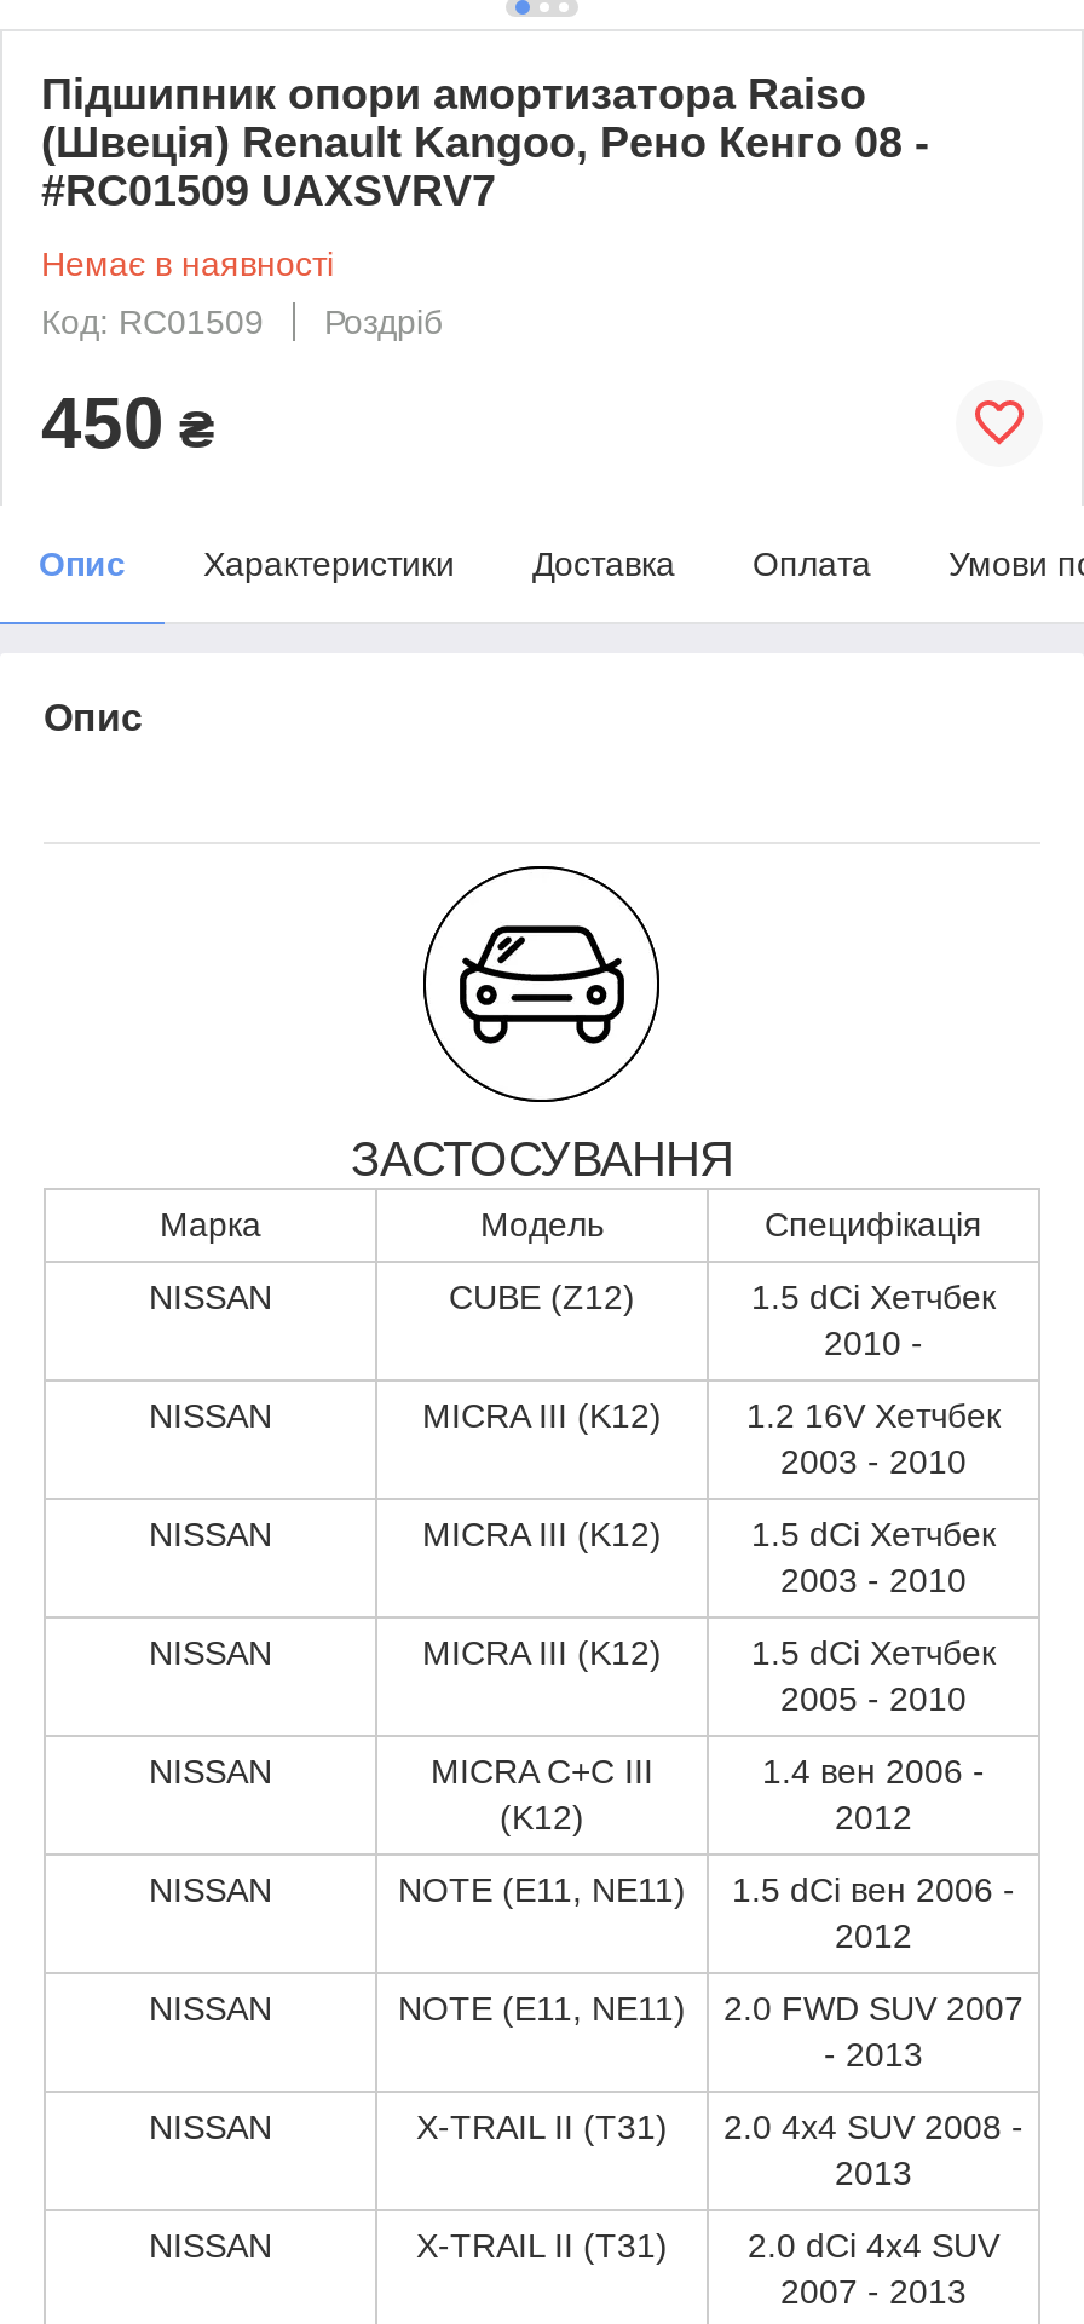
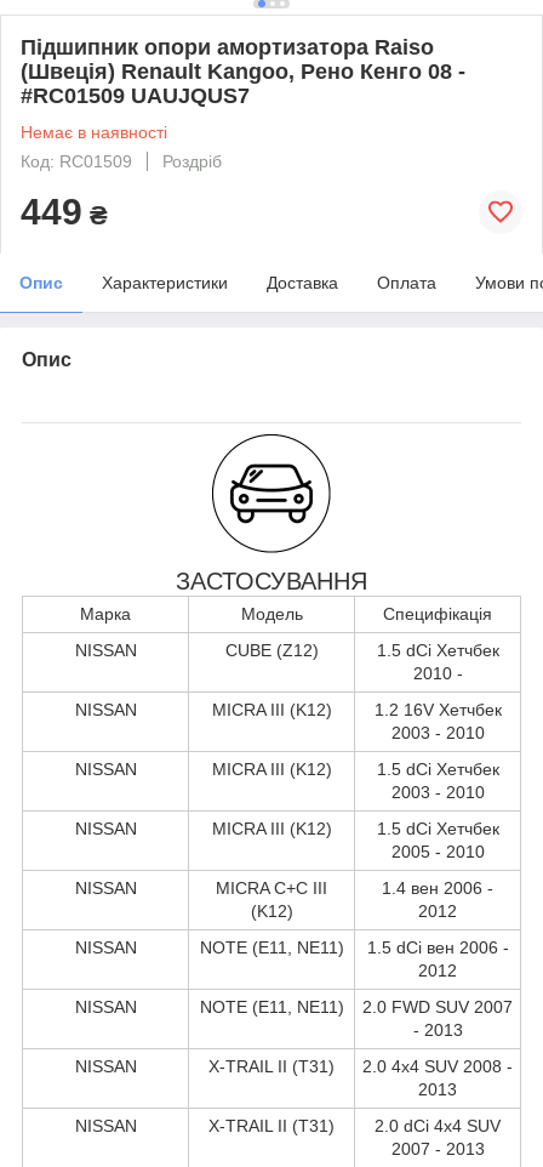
- #RC01509 UAXSVRV7
+ #RC01509 UAUJQUS7

- 450 ₴
+ 449 ₴
